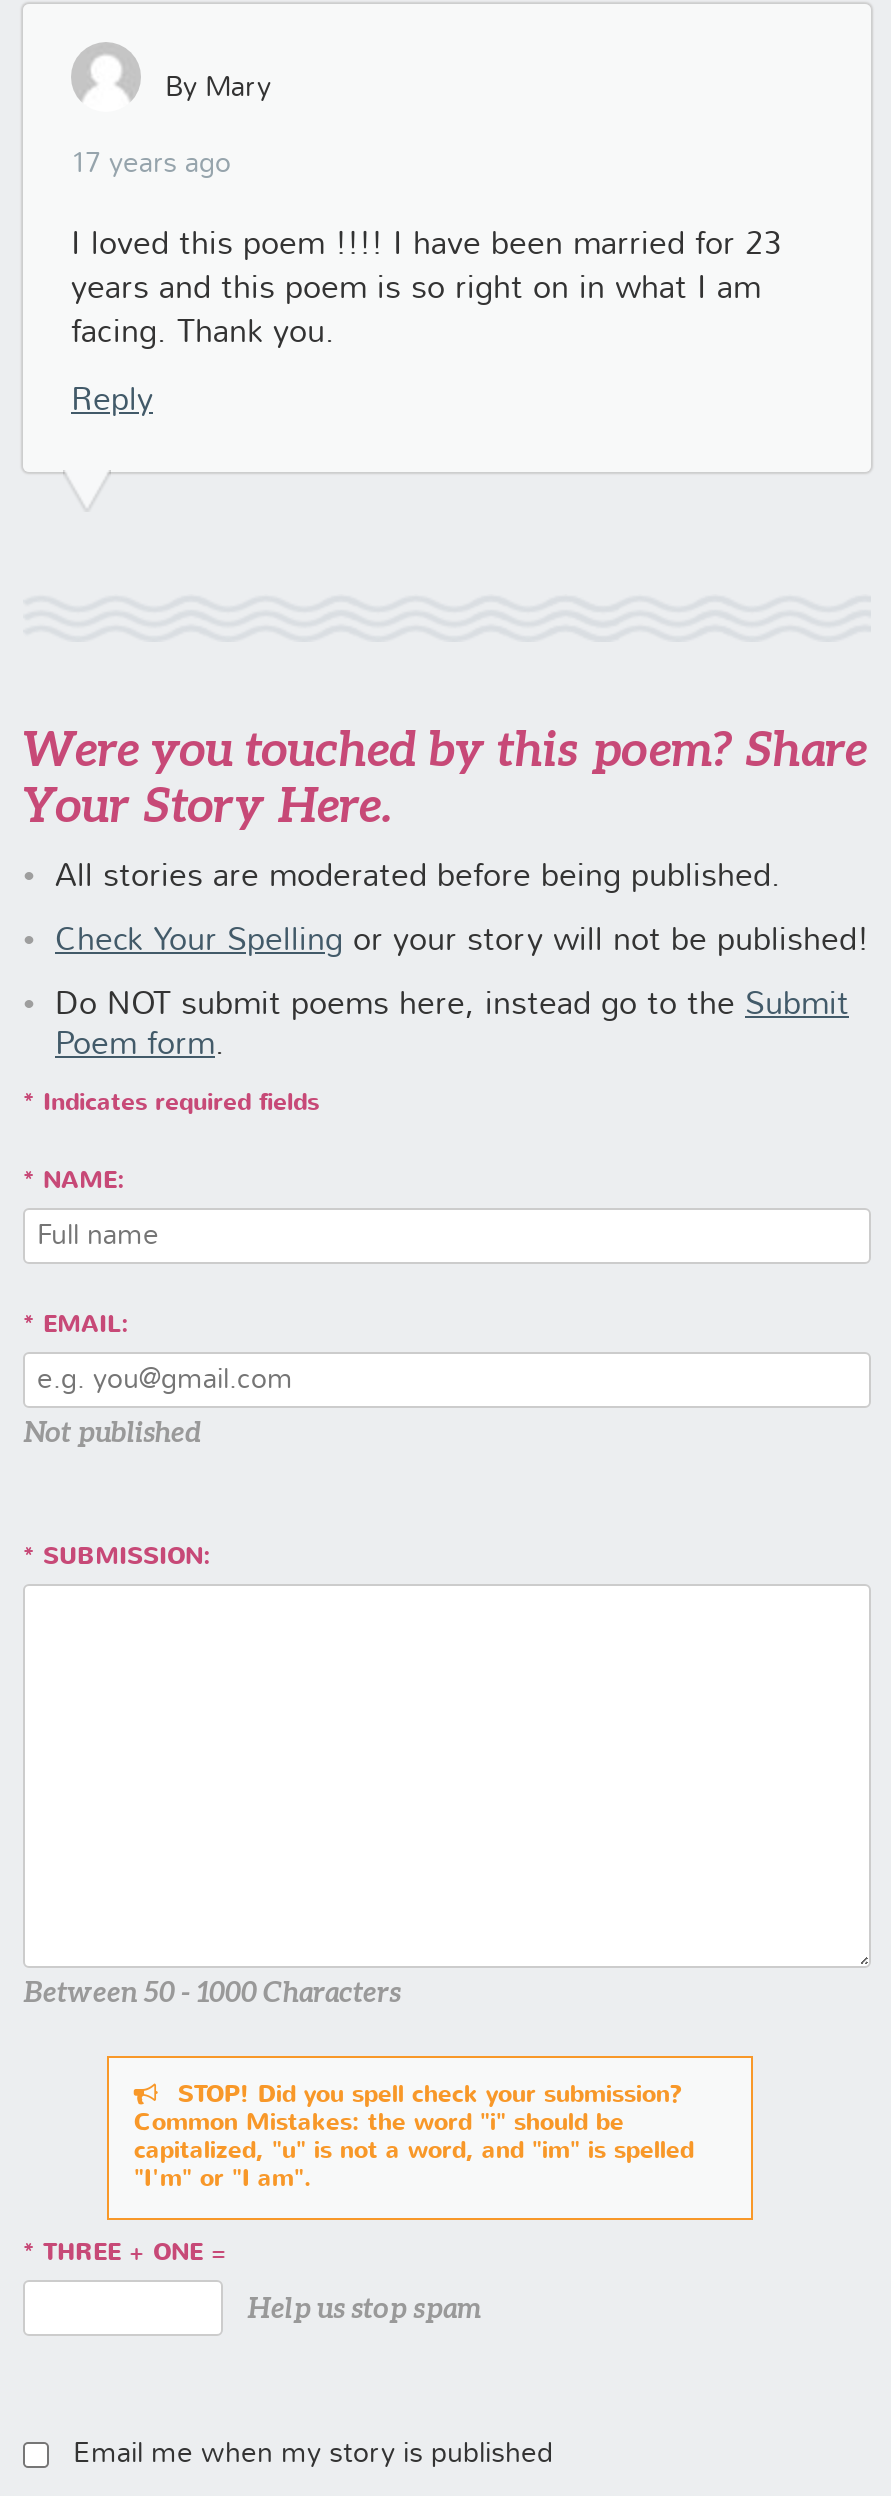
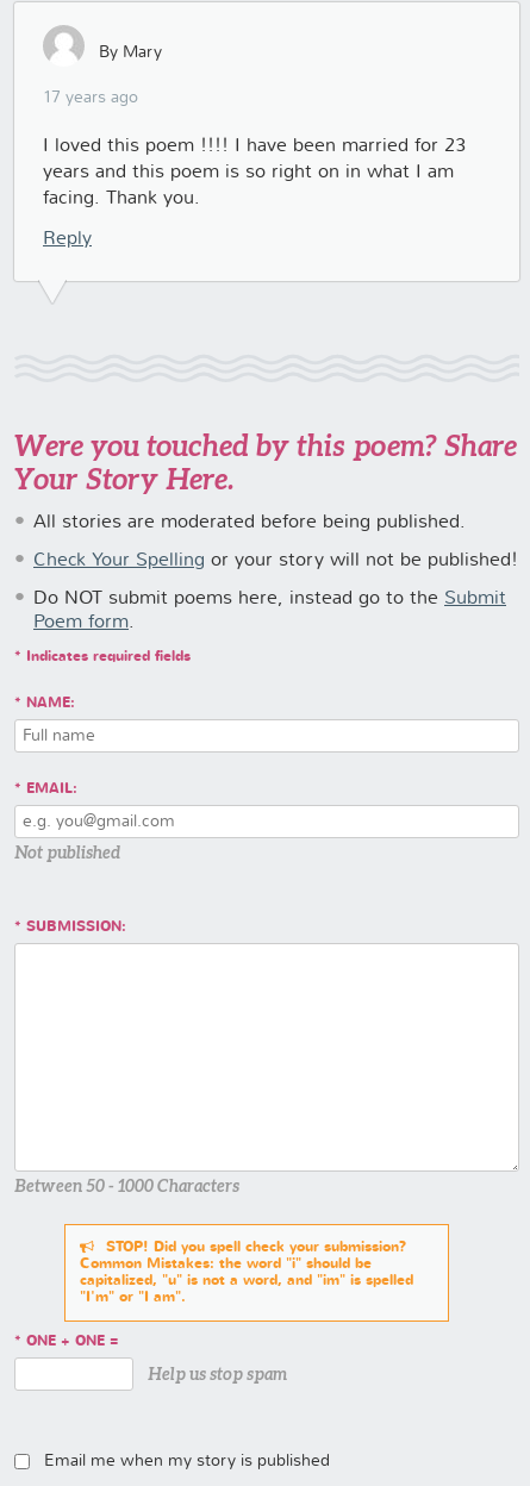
- THREE + ONE =
+ ONE + ONE =
